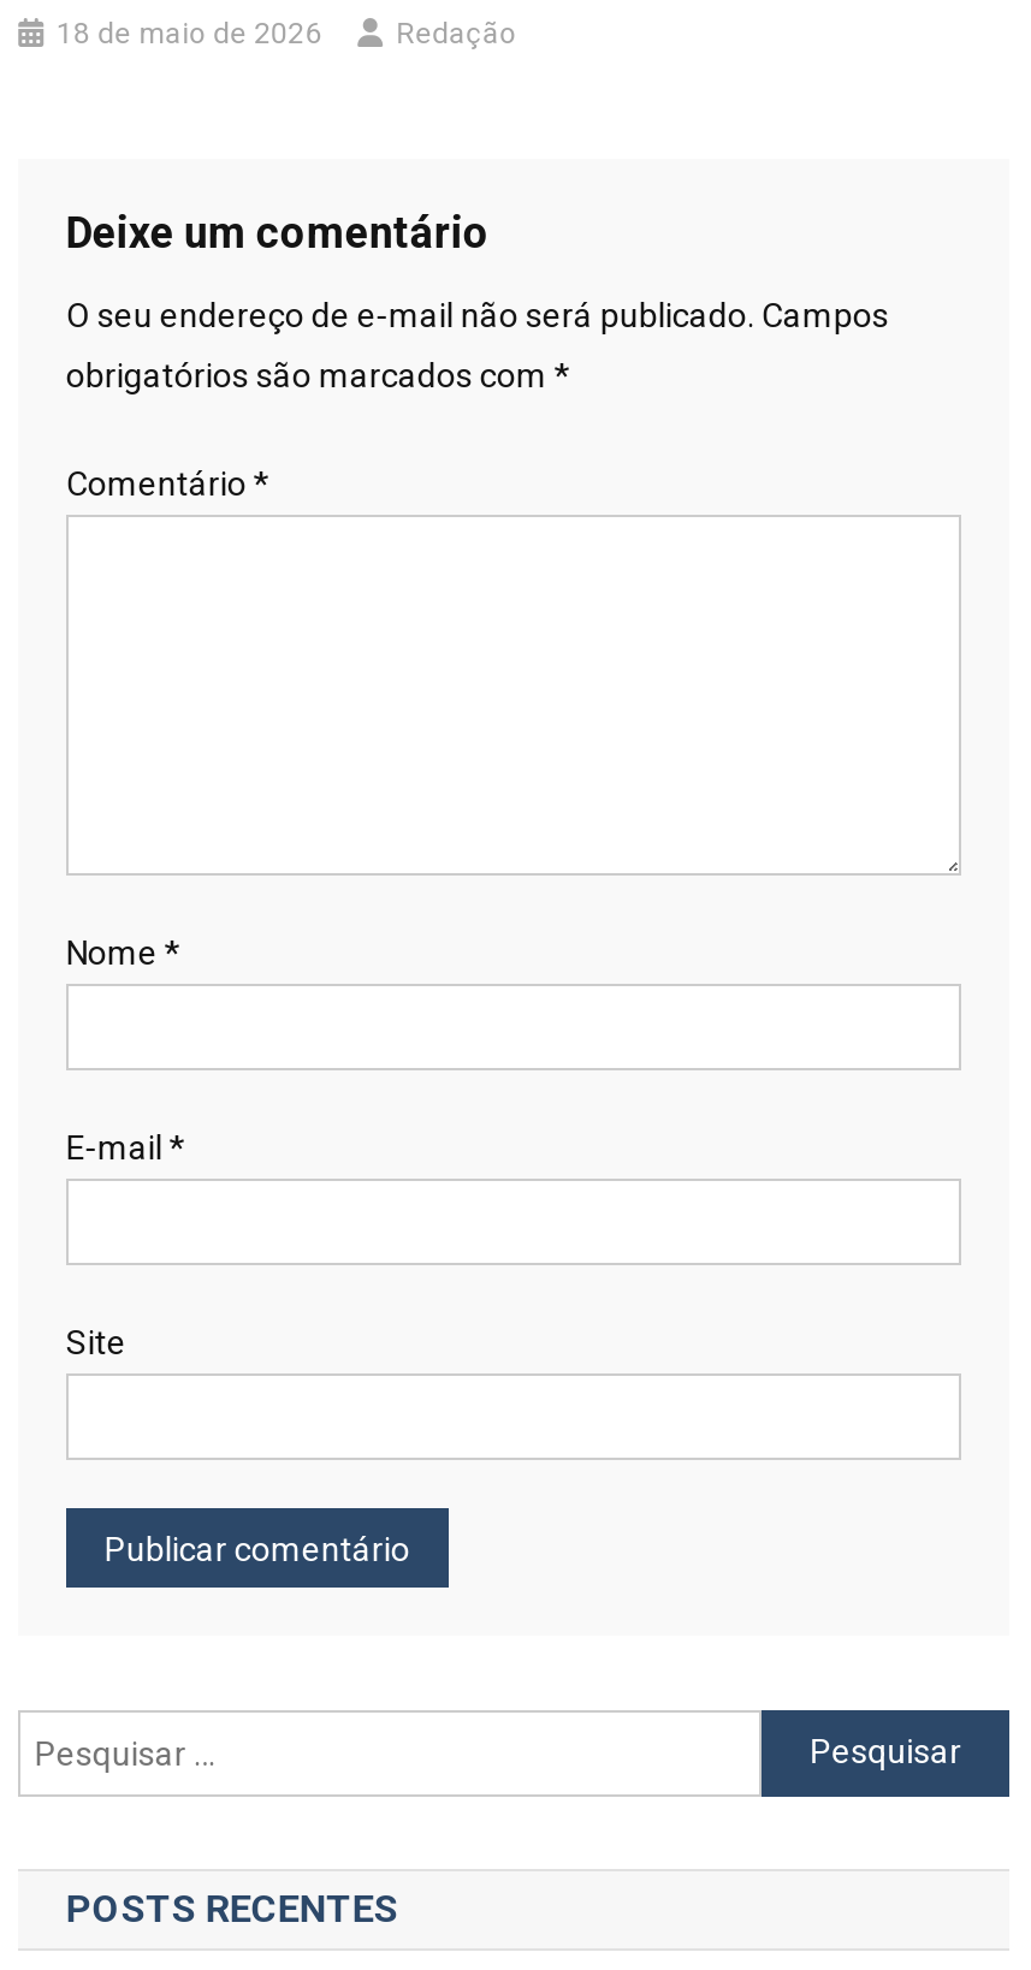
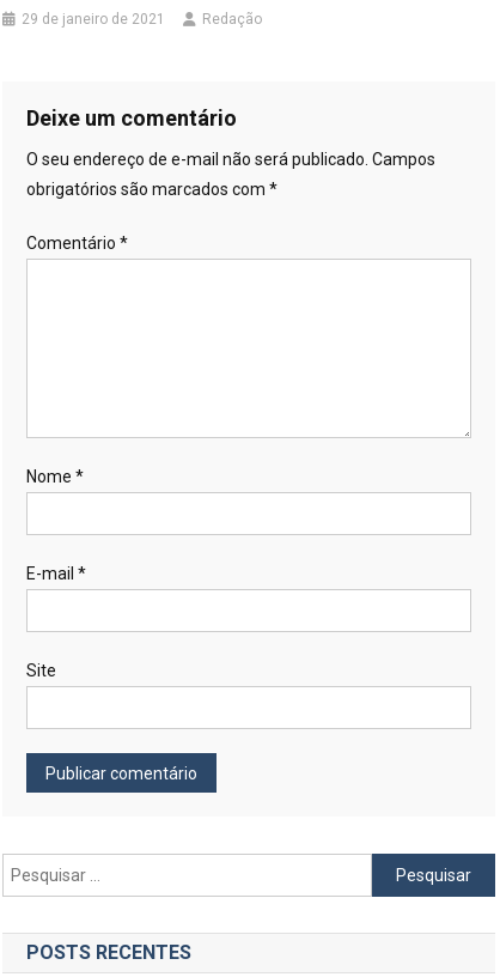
- 18 de maio de 2026
+ 29 de janeiro de 2021
